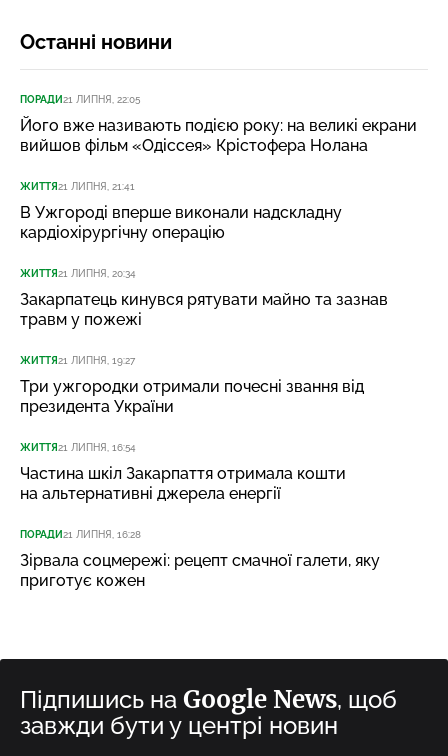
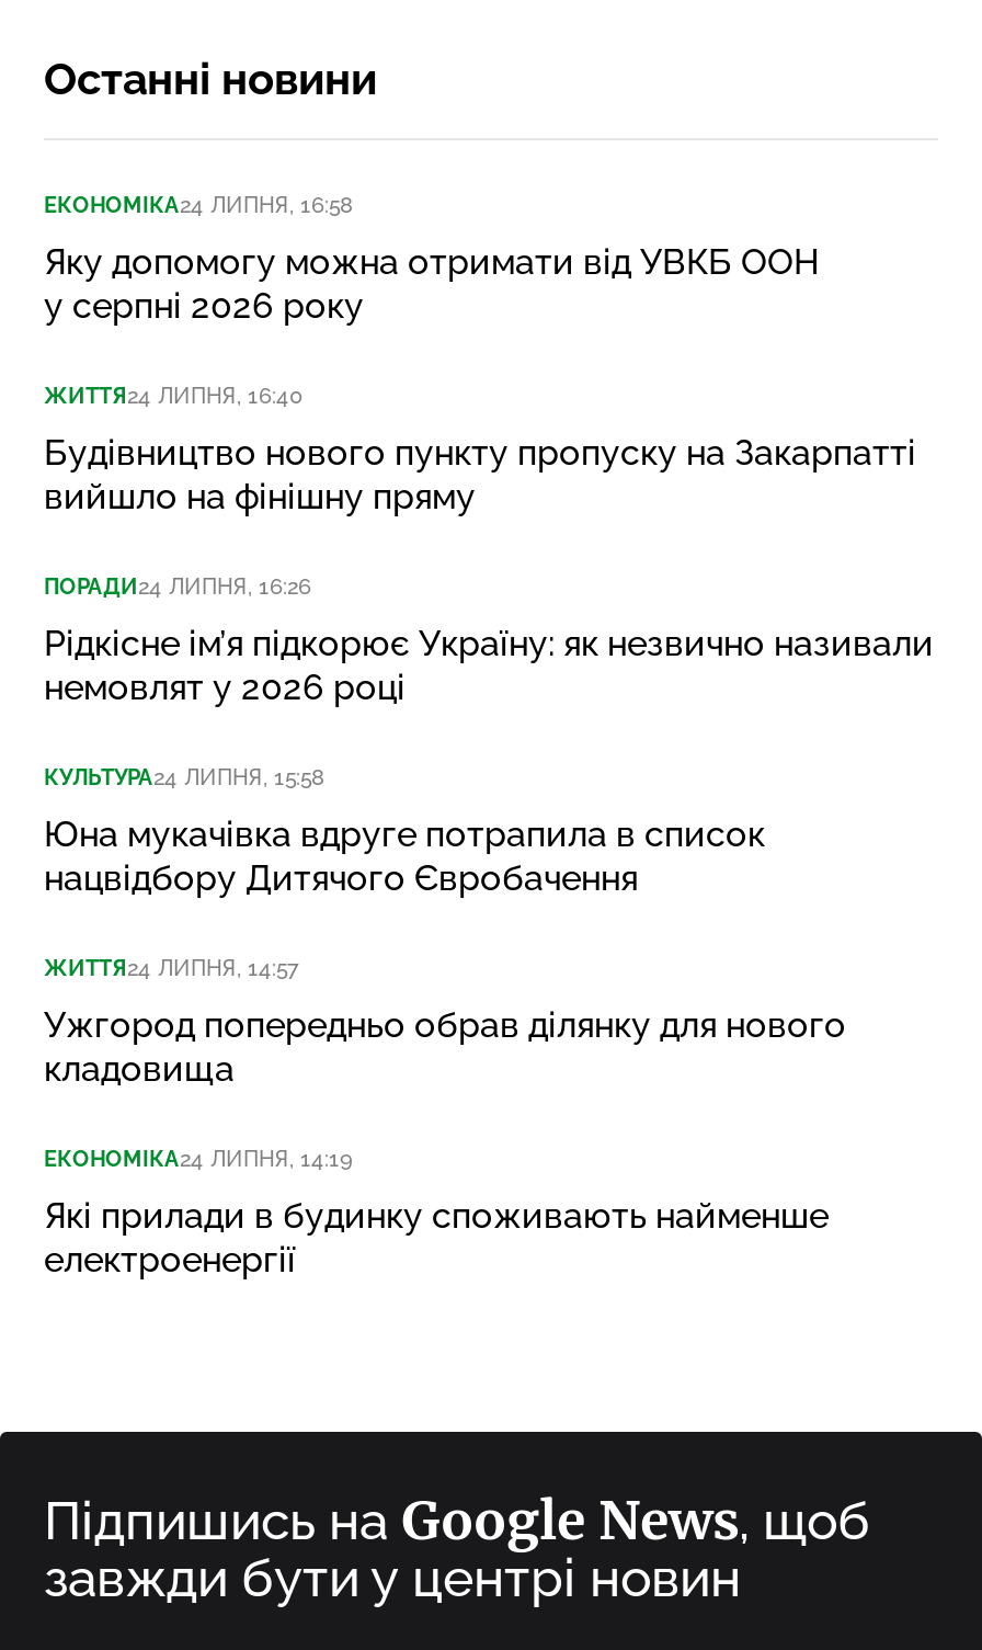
- ПОРАДИ21 ЛИПНЯ, 22:05
+ ЕКОНОМІКА24 ЛИПНЯ, 16:58

- Його вже називають подією року: на великі екрани
- вийшов фільм «Одіссея» Крістофера Нолана
+ Яку допомогу можна отримати від УВКБ ООН
+ у серпні 2026 року

- ЖИТТЯ21 ЛИПНЯ, 21:41
+ ЖИТТЯ24 ЛИПНЯ, 16:40

- В Ужгороді вперше виконали надскладну
- кардіохірургічну операцію
+ Будівництво нового пункту пропуску на Закарпатті
+ вийшло на фінішну пряму

- ЖИТТЯ21 ЛИПНЯ, 20:34
+ ПОРАДИ24 ЛИПНЯ, 16:26

- Закарпатець кинувся рятувати майно та зазнав
- травм у пожежі
+ Рідкісне ім’я підкорює Україну: як незвично називали
+ немовлят у 2026 році

- ЖИТТЯ21 ЛИПНЯ, 19:27
+ КУЛЬТУРА24 ЛИПНЯ, 15:58

- Три ужгородки отримали почесні звання від
- президента України
+ Юна мукачівка вдруге потрапила в список
+ нацвідбору Дитячого Євробачення

- ЖИТТЯ21 ЛИПНЯ, 16:54
+ ЖИТТЯ24 ЛИПНЯ, 14:57

- Частина шкіл Закарпаття отримала кошти
- на альтернативні джерела енергії
+ Ужгород попередньо обрав ділянку для нового
+ кладовища

- ПОРАДИ21 ЛИПНЯ, 16:28
+ ЕКОНОМІКА24 ЛИПНЯ, 14:19

- Зірвала соцмережі: рецепт смачної галети, яку
- приготує кожен
+ Які прилади в будинку споживають найменше
+ електроенергії
